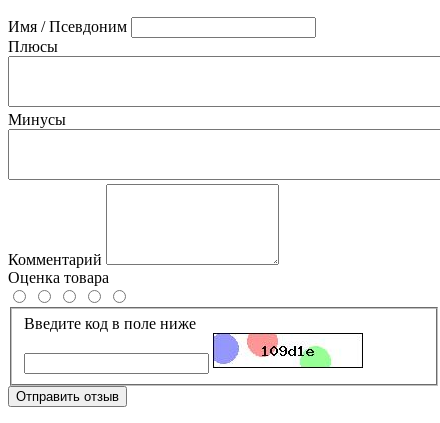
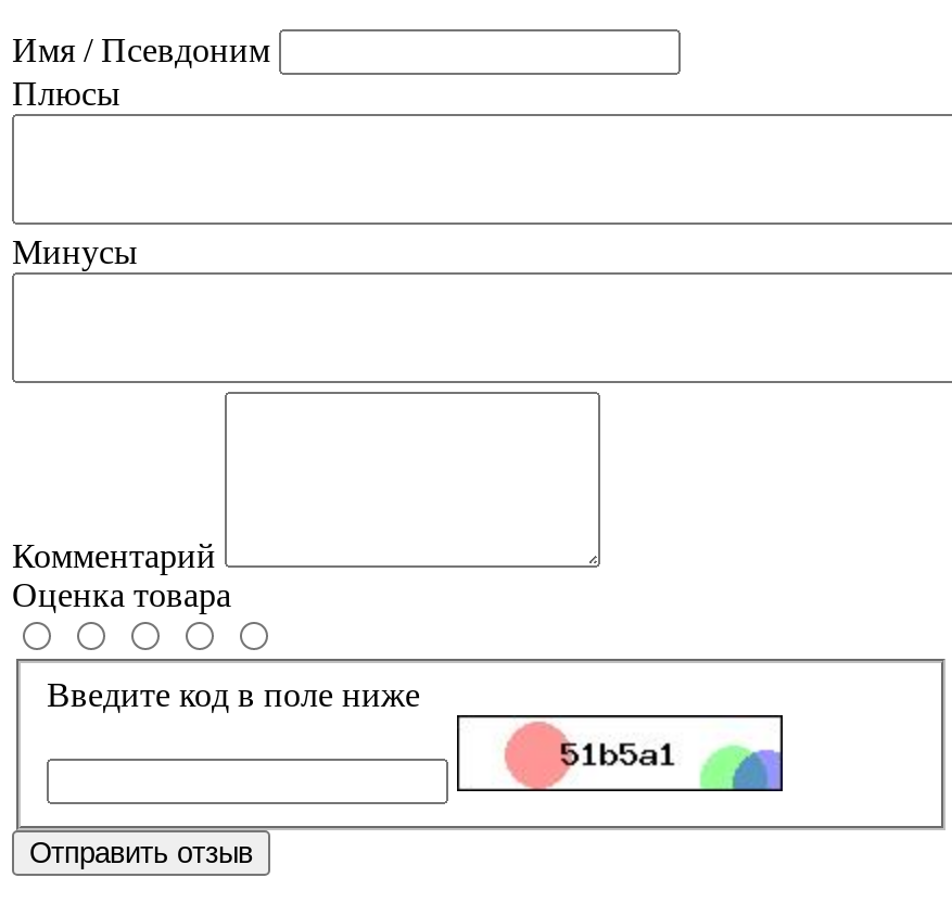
- [image]
+ [image]
